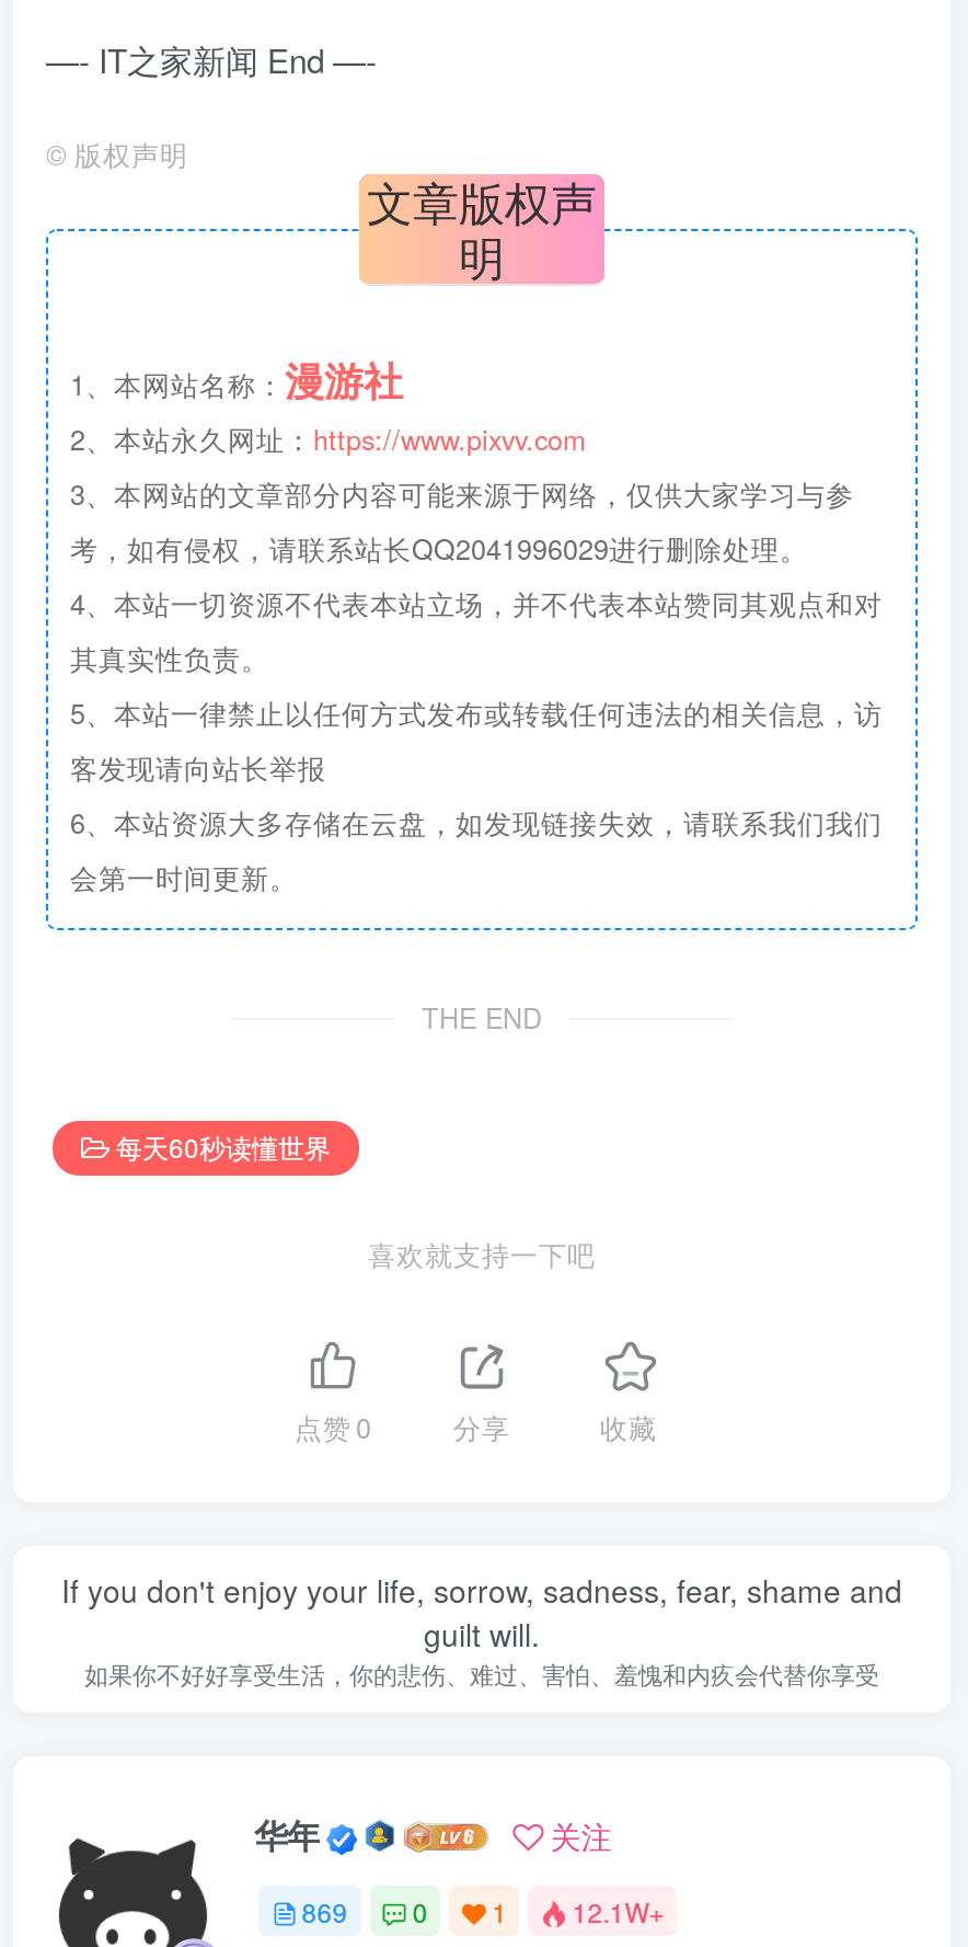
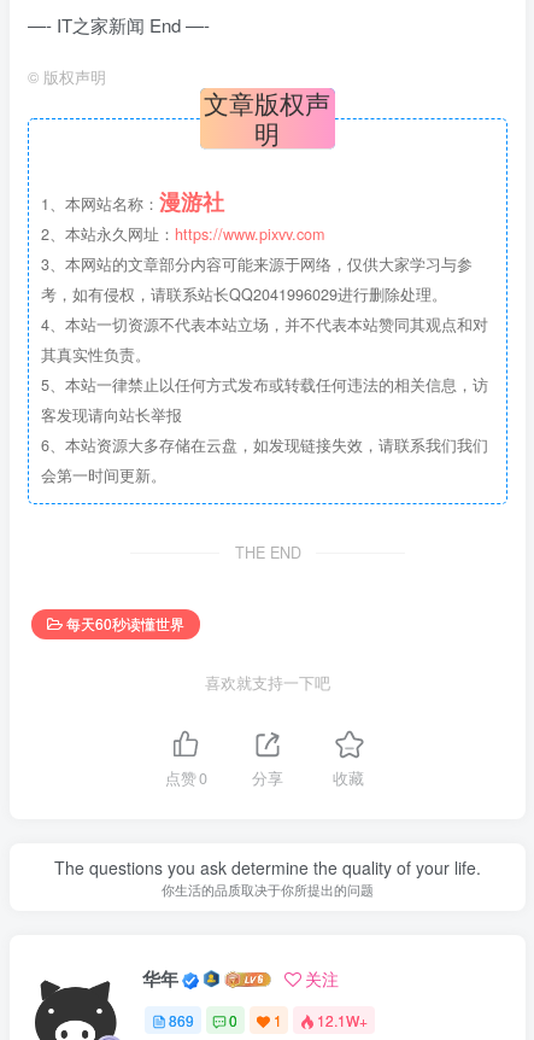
- If you don't enjoy your life, sorrow, sadness, fear, shame and
- guilt will.
- 如果你不好好享受生活，你的悲伤、难过、害怕、羞愧和内疚会代替你享受
+ The questions you ask determine the quality of your life.
+ 你生活的品质取决于你所提出的问题
